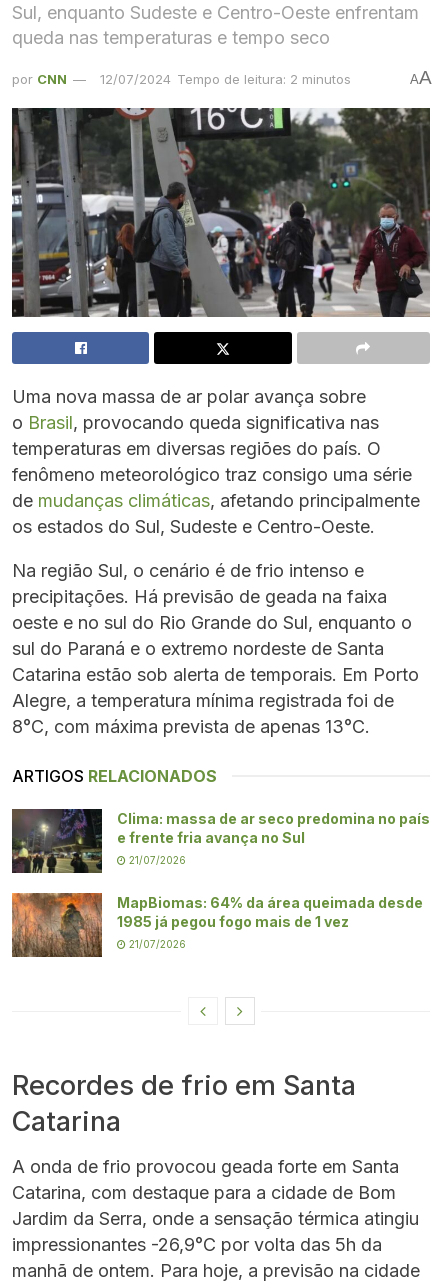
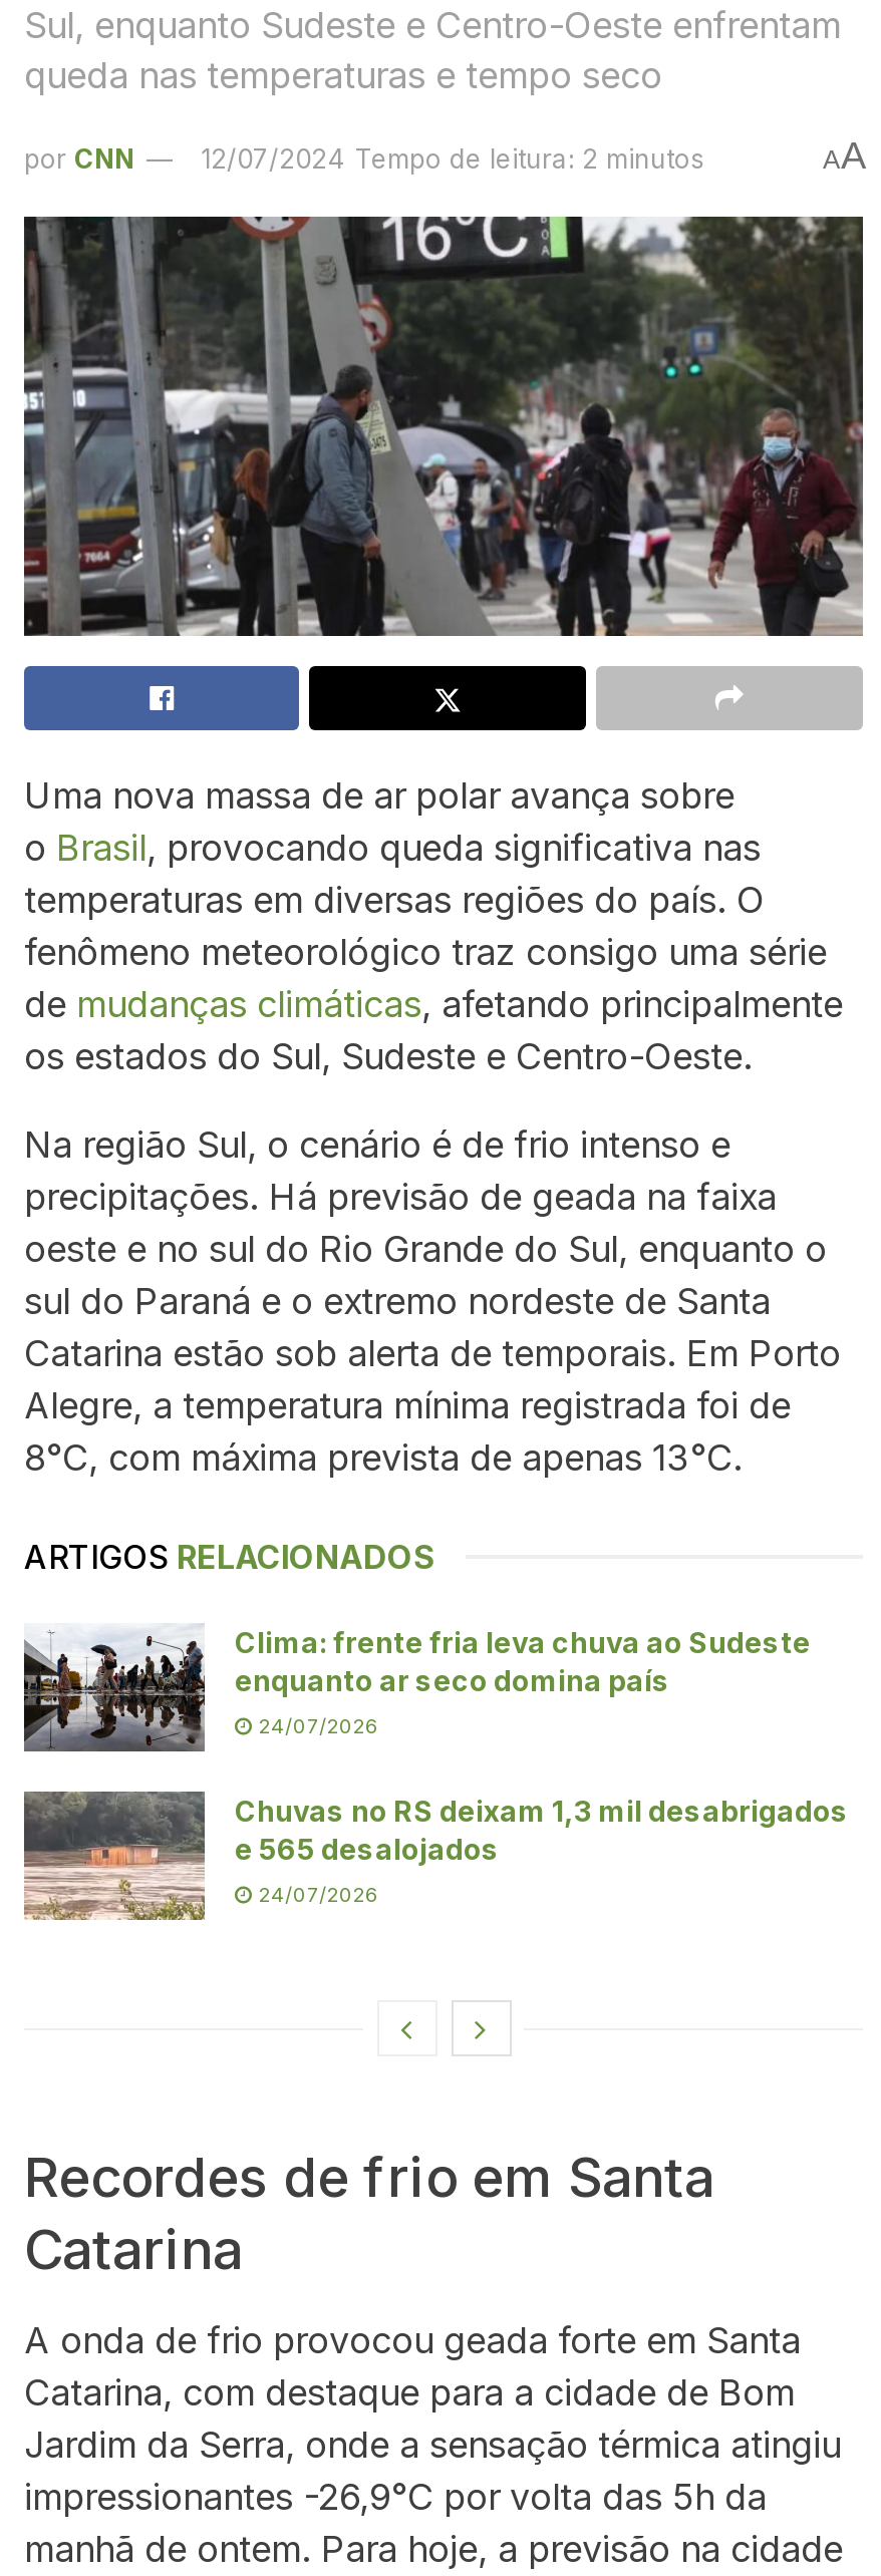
- [image]
- Clima: massa de ar seco predomina no país
- e frente fria avança no Sul
+ [image]
+ Clima: frente fria leva chuva ao Sudeste
+ enquanto ar seco domina país

- 21/07/2026
+ 24/07/2026

- [image]
- MapBiomas: 64% da área queimada desde
- 1985 já pegou fogo mais de 1 vez
+ [image]
+ Chuvas no RS deixam 1,3 mil desabrigados
+ e 565 desalojados

- 21/07/2026
+ 24/07/2026
